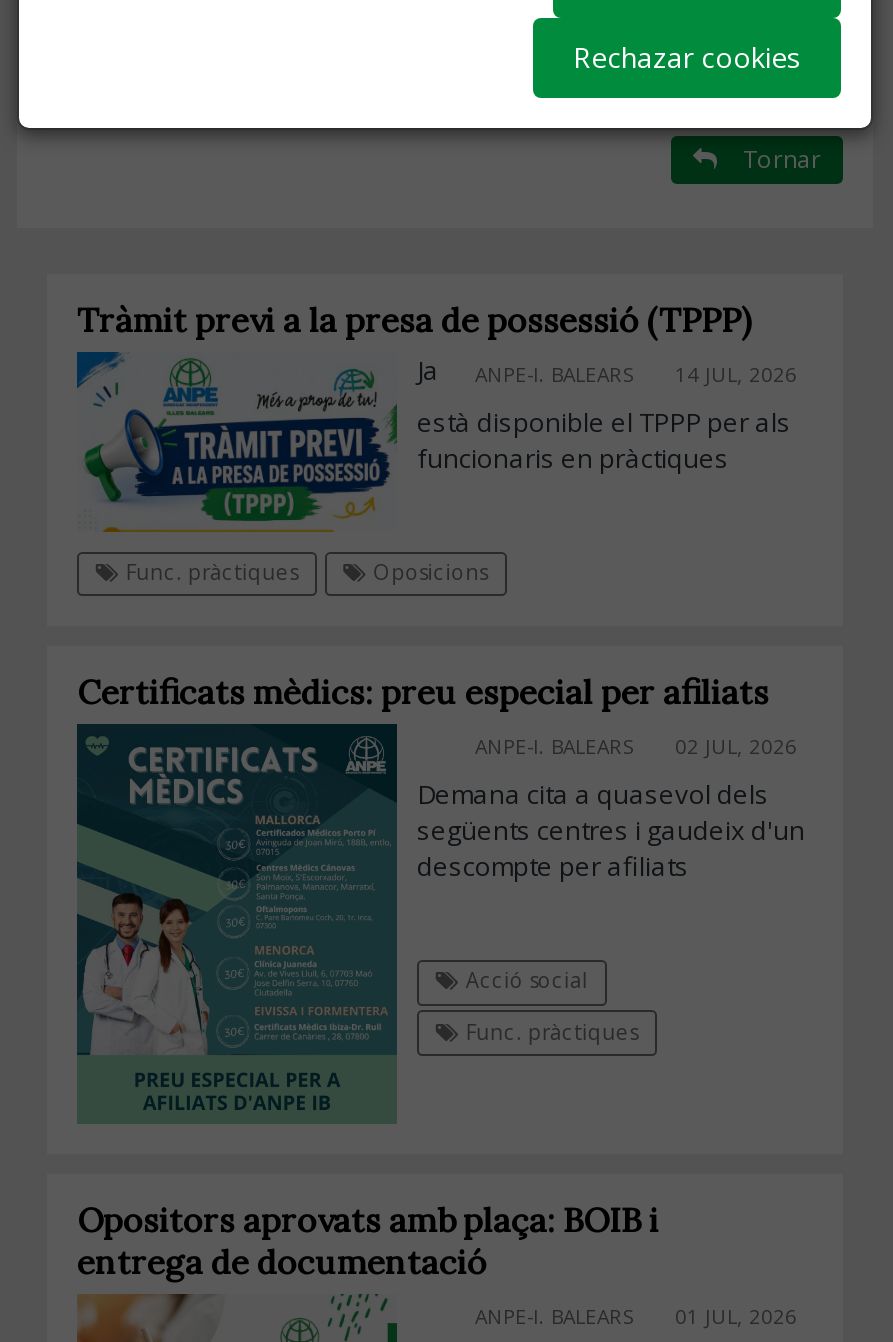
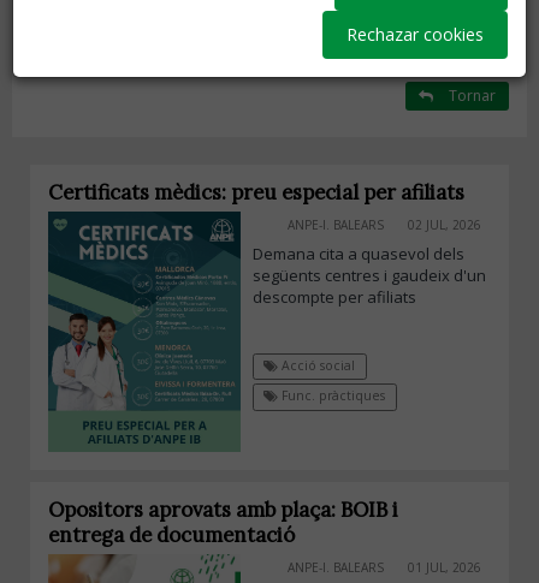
- [image]
- Tràmit previ a la presa de possessió (TPPP)
- ANPE-I. BALEARS
- 14 JUL, 2026
- Ja
- està disponible el TPPP per als
- funcionaris en pràctiques
- Func. pràctiques
- Oposicions
